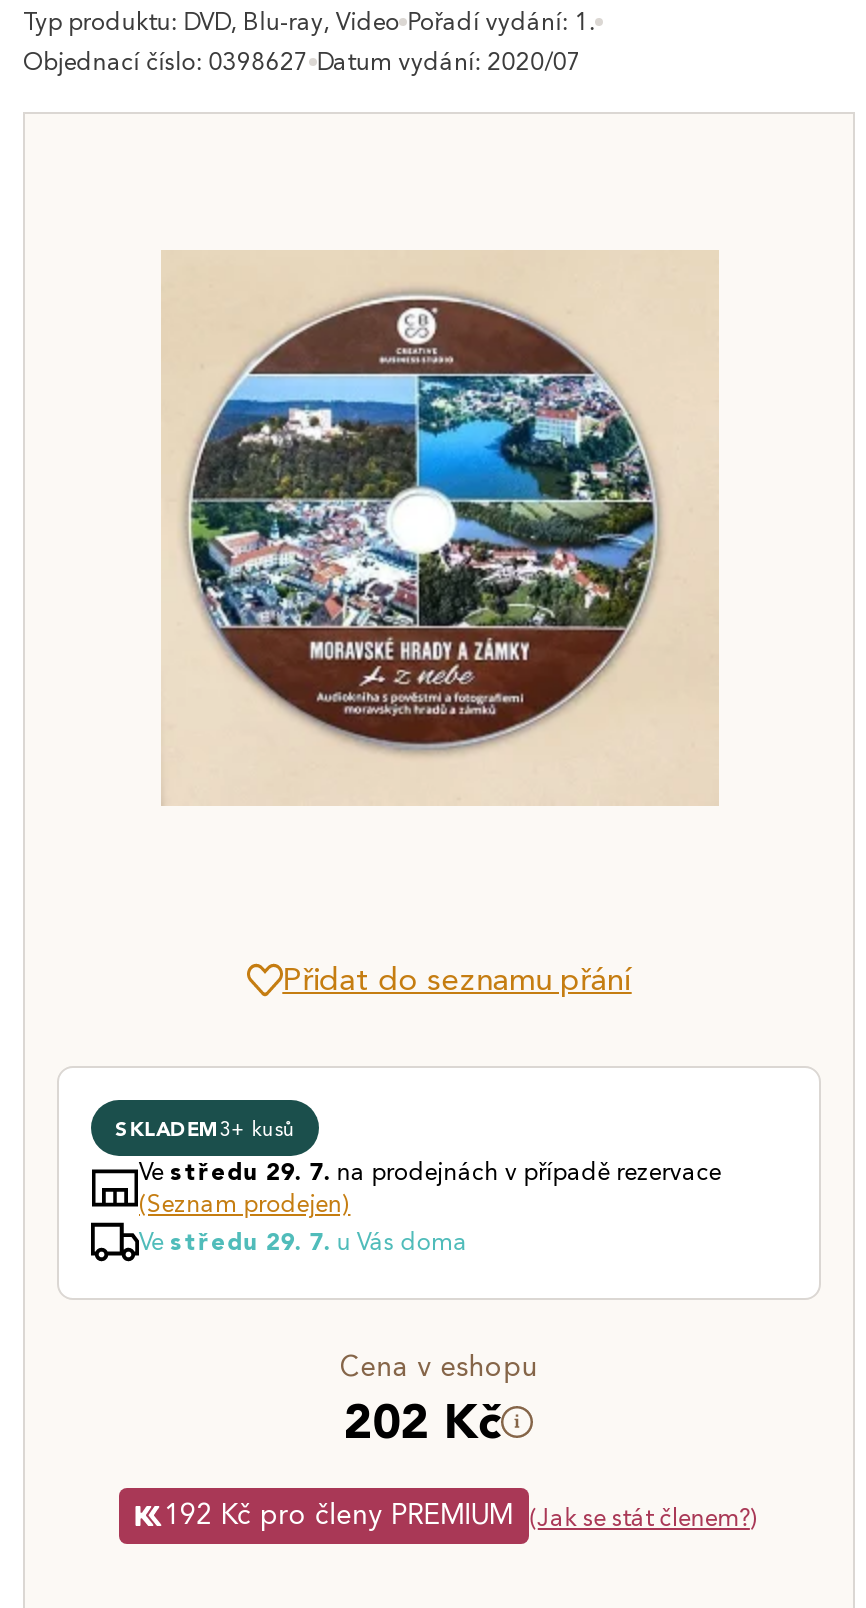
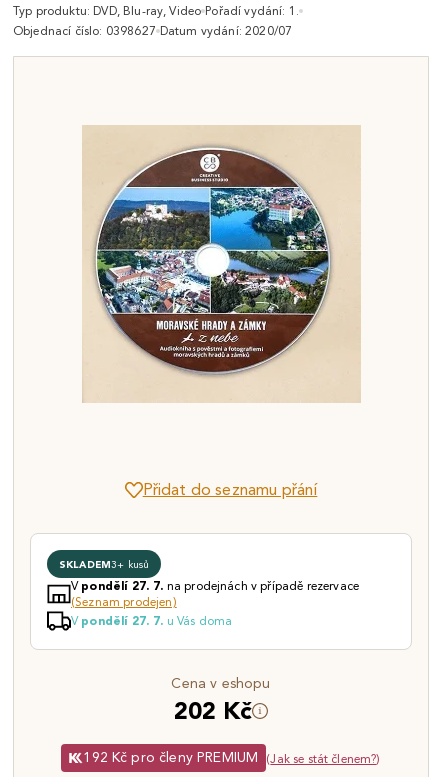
- Vestředu 29. 7. na prodejnách v případě rezervace
+ Vpondělí 27. 7. na prodejnách v případě rezervace

- Ve středu 29. 7. u Vás doma
+ V pondělí 27. 7. u Vás doma
